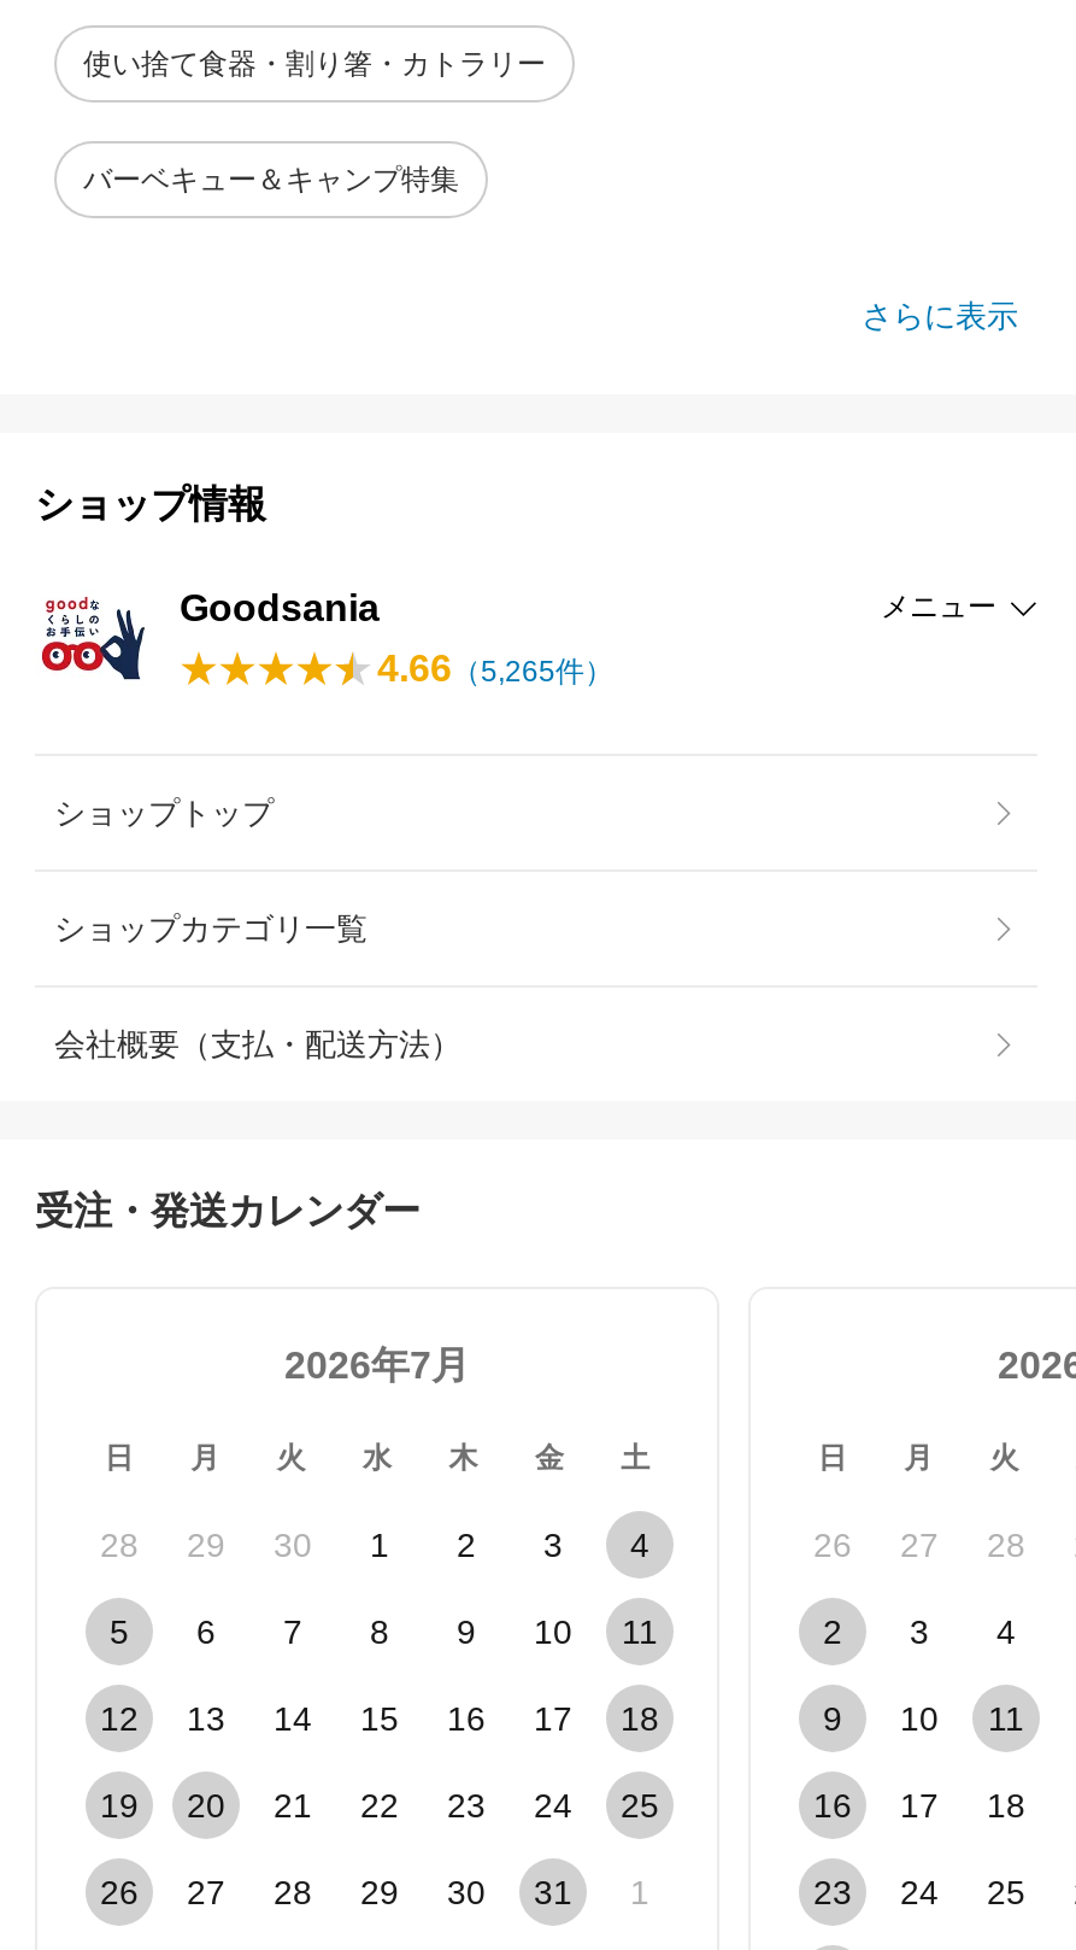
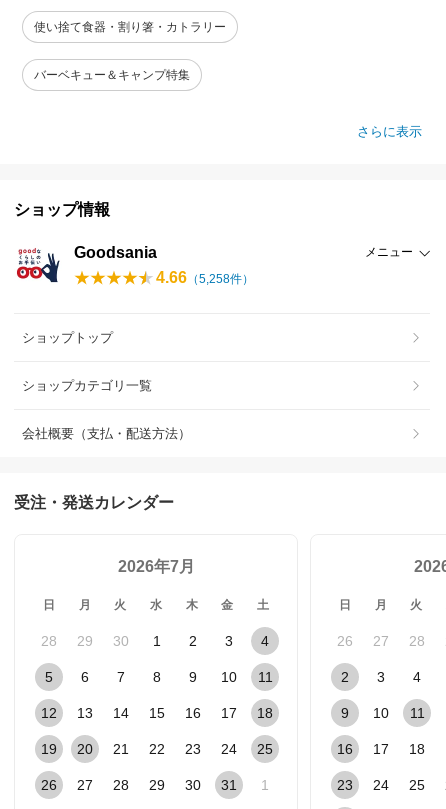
- 4.66（5,265件）
+ 4.66（5,258件）
